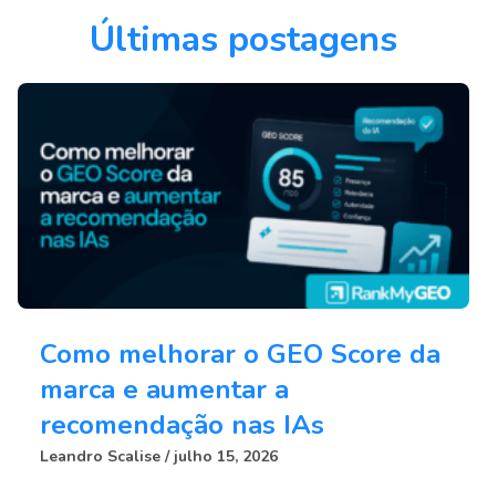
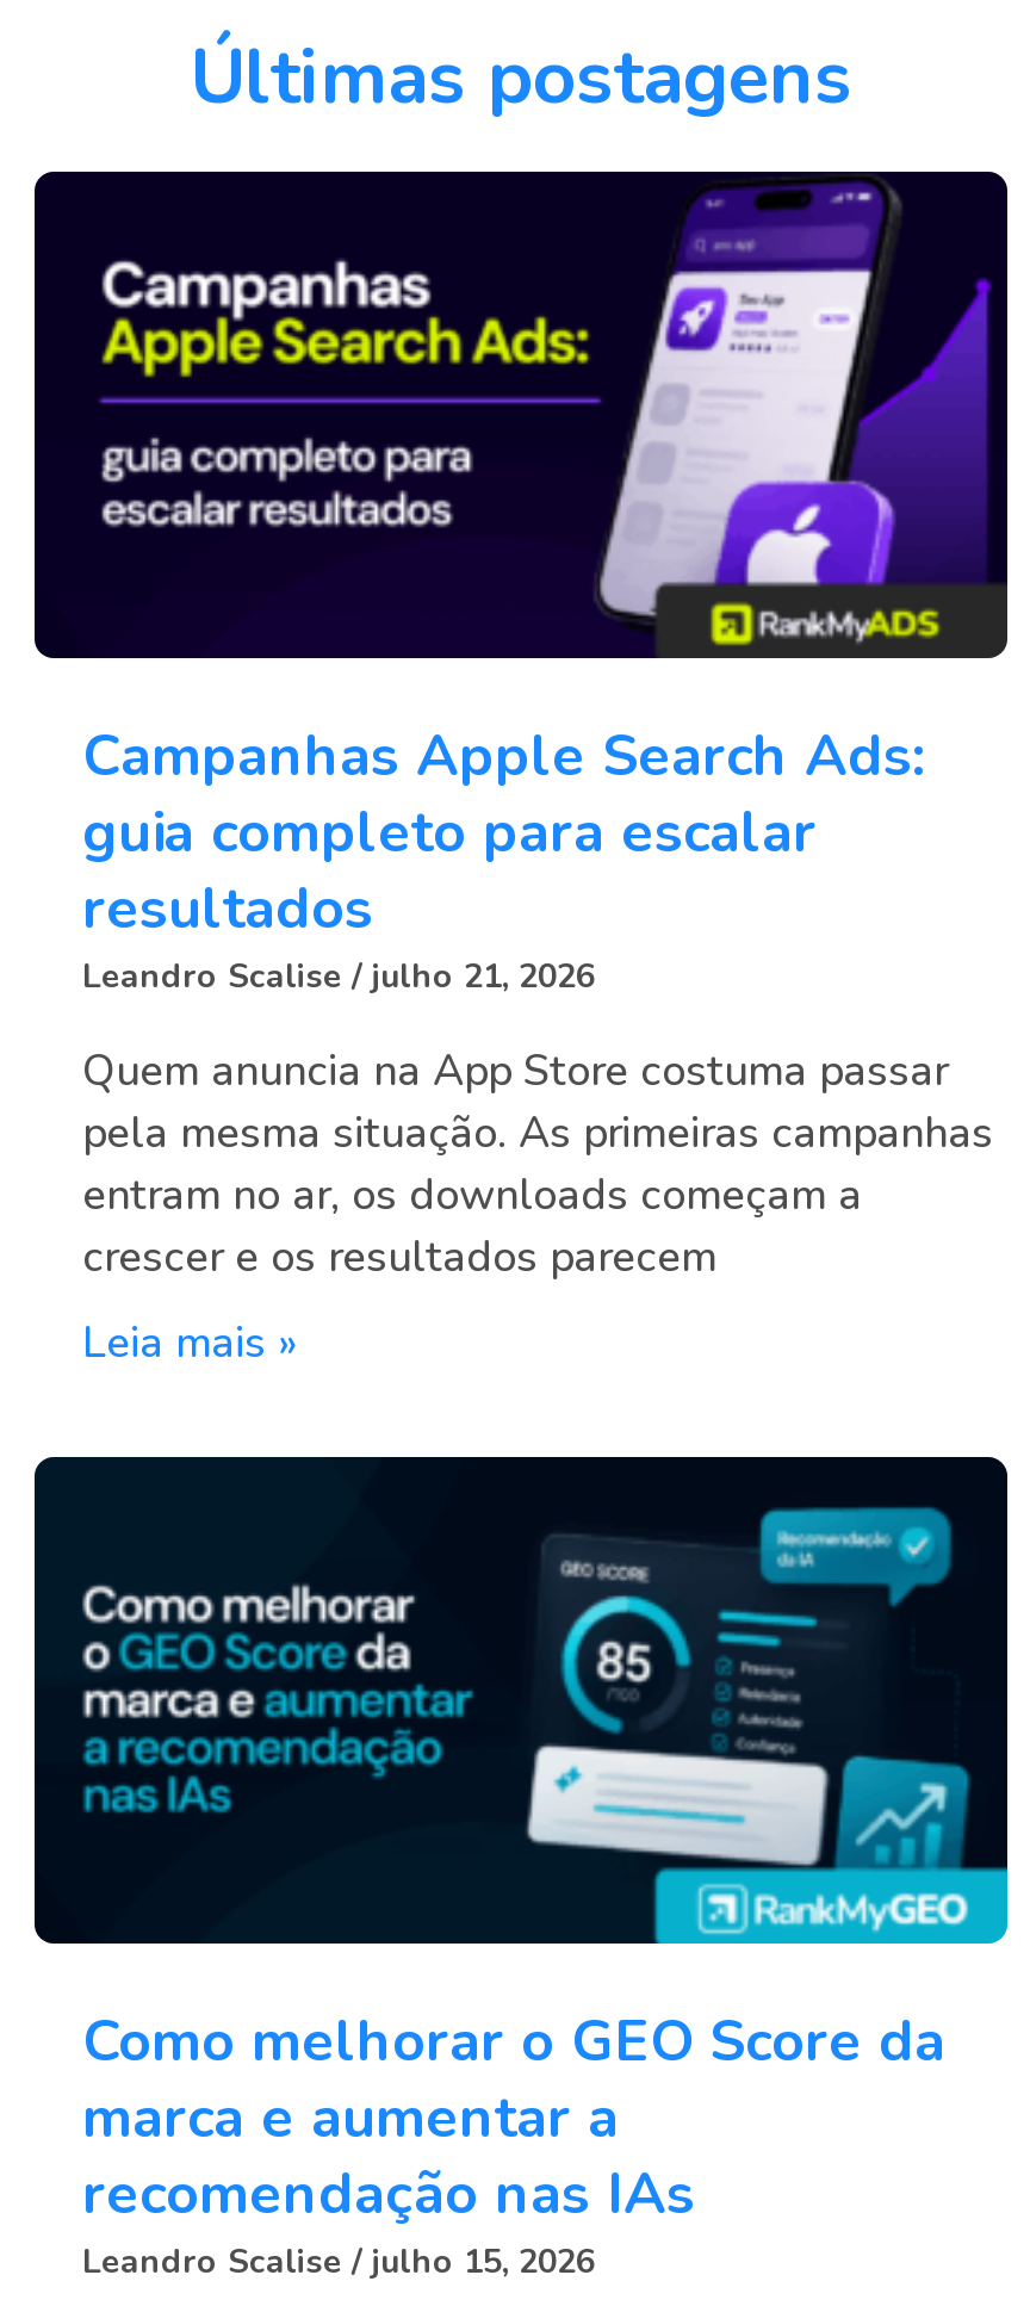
+ [image]
+ Campanhas Apple Search Ads:
+ guia completo para escalar
+ resultados
+ Leandro Scalise julho 21, 2026
+ Quem anuncia na App Store costuma passar
+ pela mesma situação. As primeiras campanhas
+ entram no ar, os downloads começam a
+ crescer e os resultados parecem
+ Leia mais »
